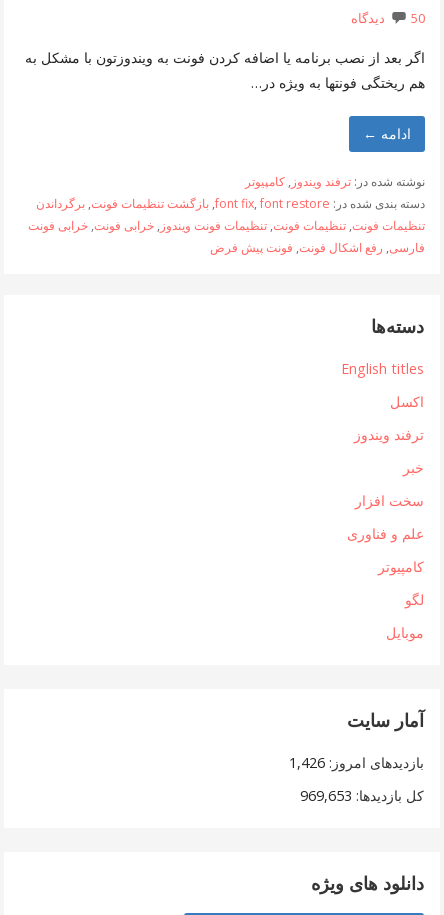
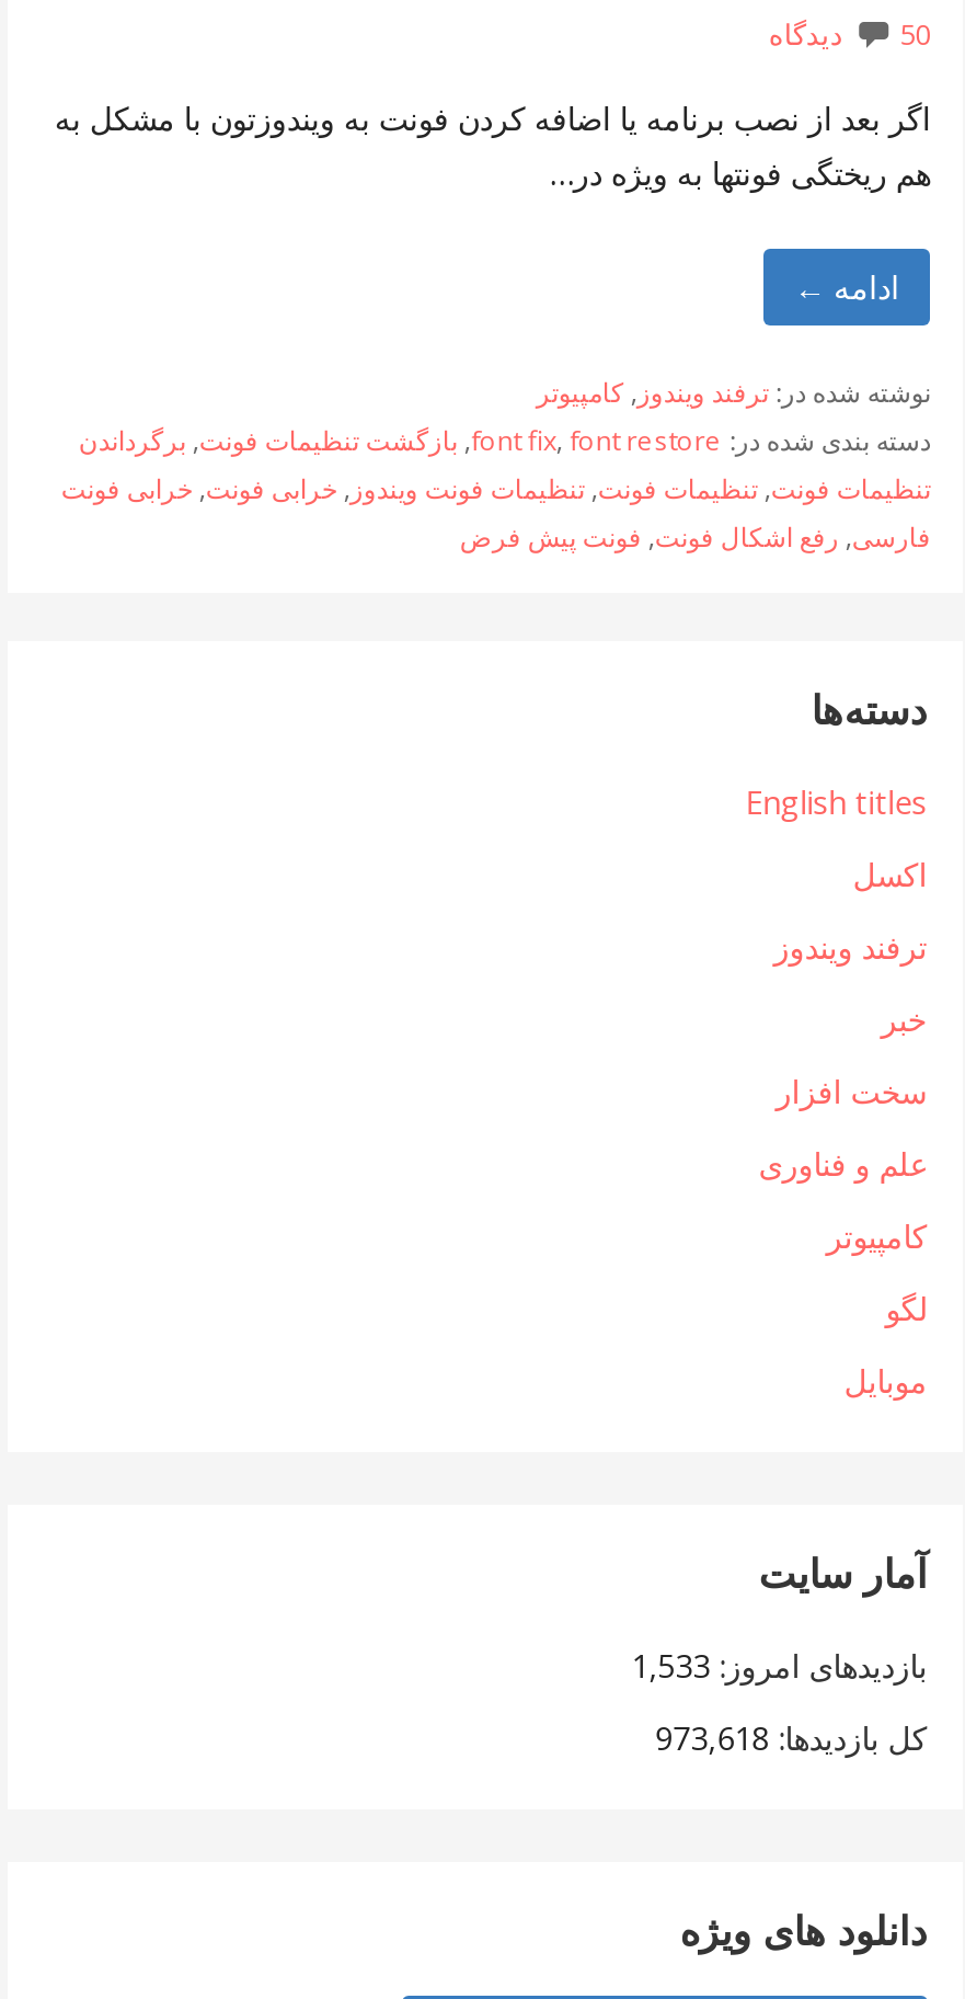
- بازدیدهای امروز: 1,426
+ بازدیدهای امروز: 1,533

- کل بازدیدها: 969,653
+ کل بازدیدها: 973,618
